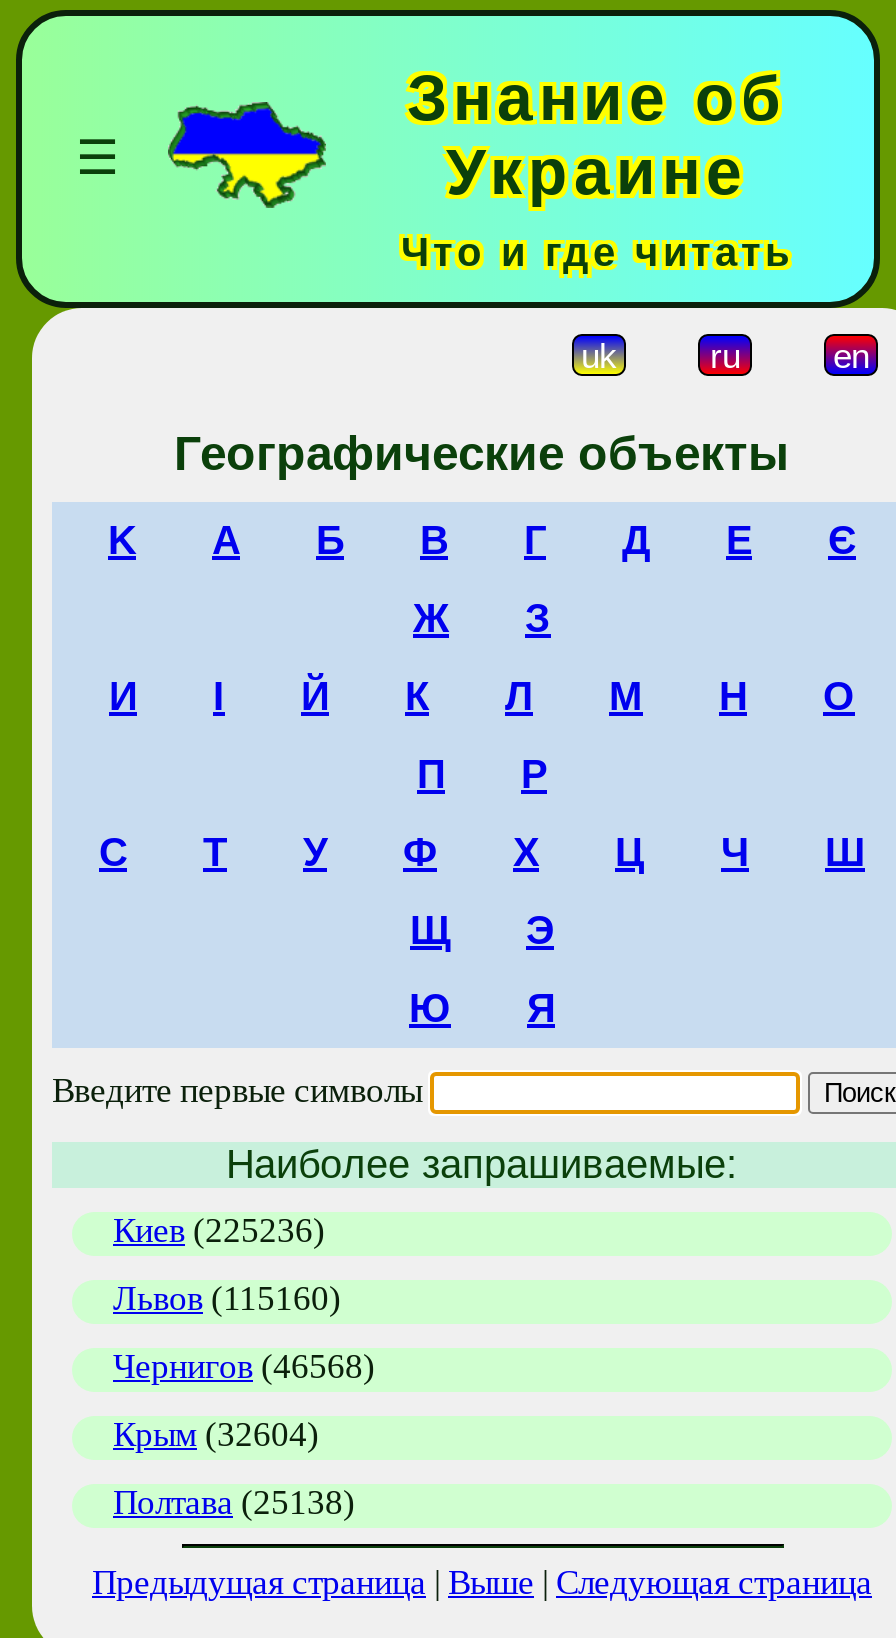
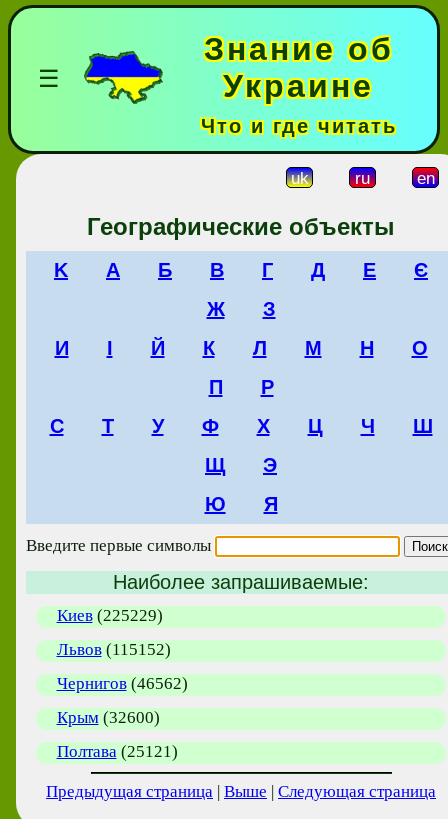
- Киев (225236)
+ Киев (225229)

- Львов (115160)
+ Львов (115152)

- Чернигов (46568)
+ Чернигов (46562)

- Крым (32604)
+ Крым (32600)

- Полтава (25138)
+ Полтава (25121)
